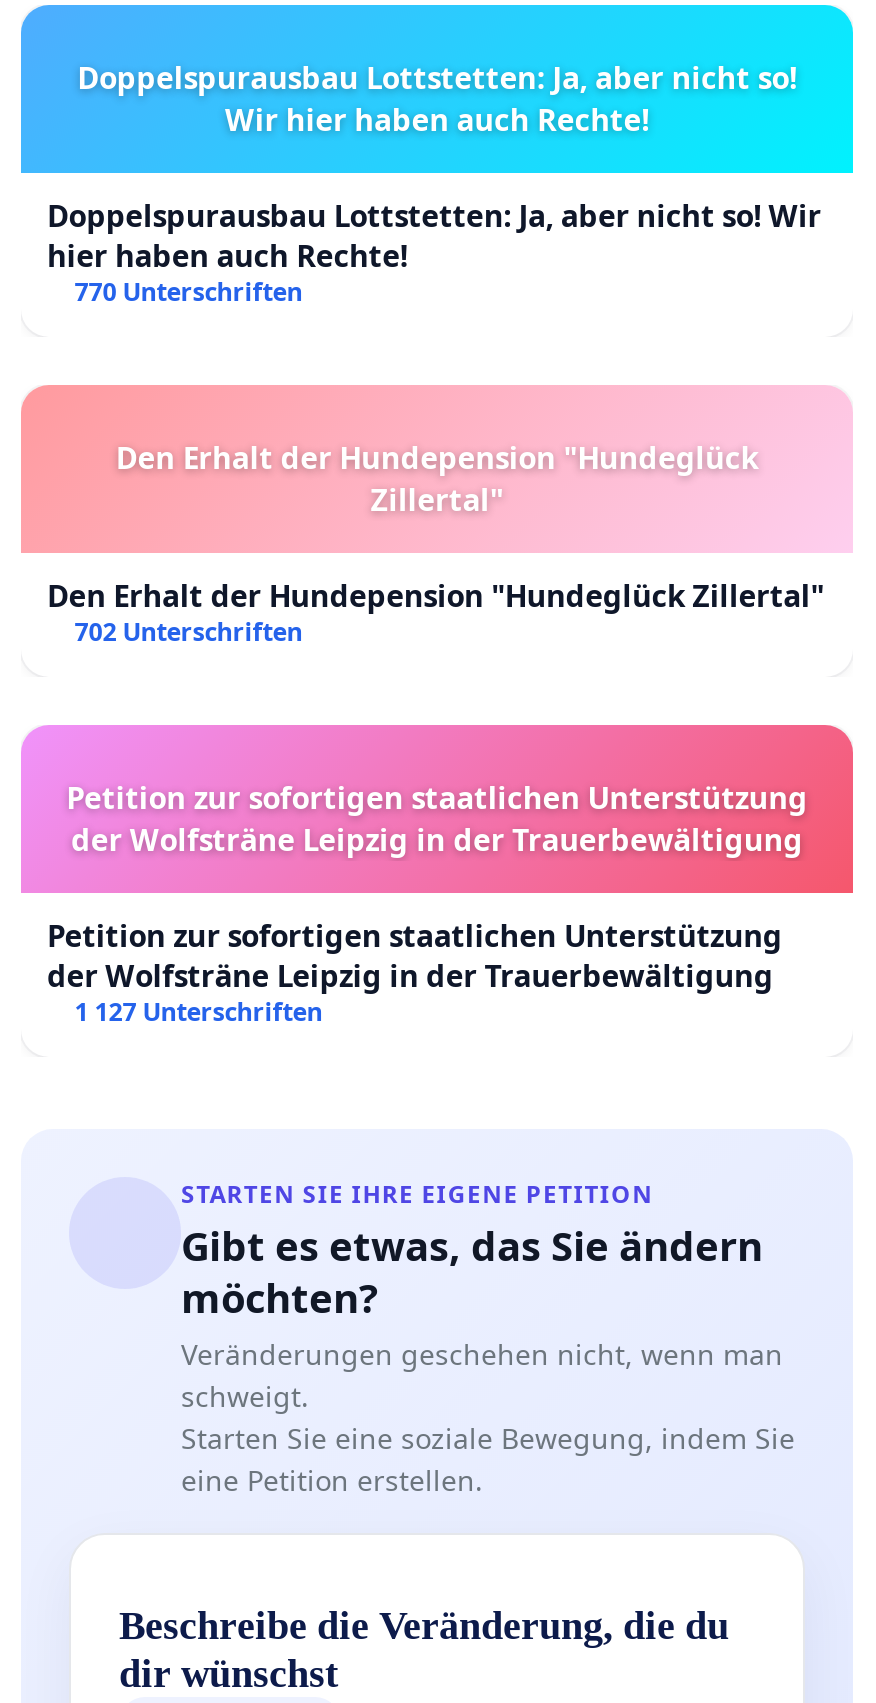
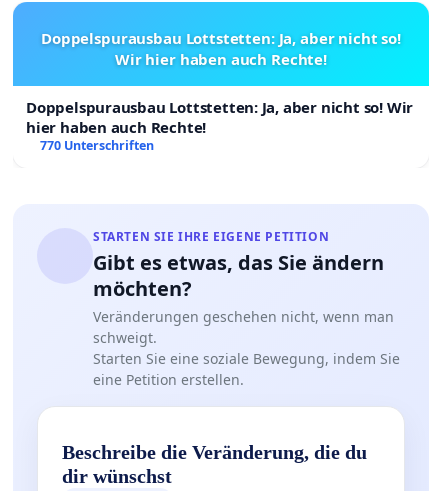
- [image]
- Den Erhalt der Hundepension "Hundeglück
- Zillertal"
- Den Erhalt der Hundepension "Hundeglück Zillertal"
- 702 Unterschriften

- [image]
- Petition zur sofortigen staatlichen Unterstützung
- der Wolfsträne Leipzig in der Trauerbewältigung
- Petition zur sofortigen staatlichen Unterstützung
- der Wolfsträne Leipzig in der Trauerbewältigung
- 1 127 Unterschriften
